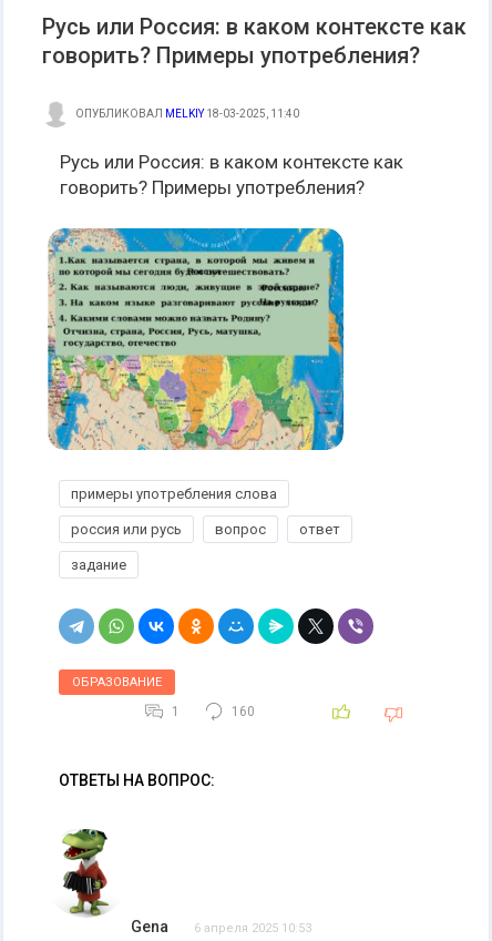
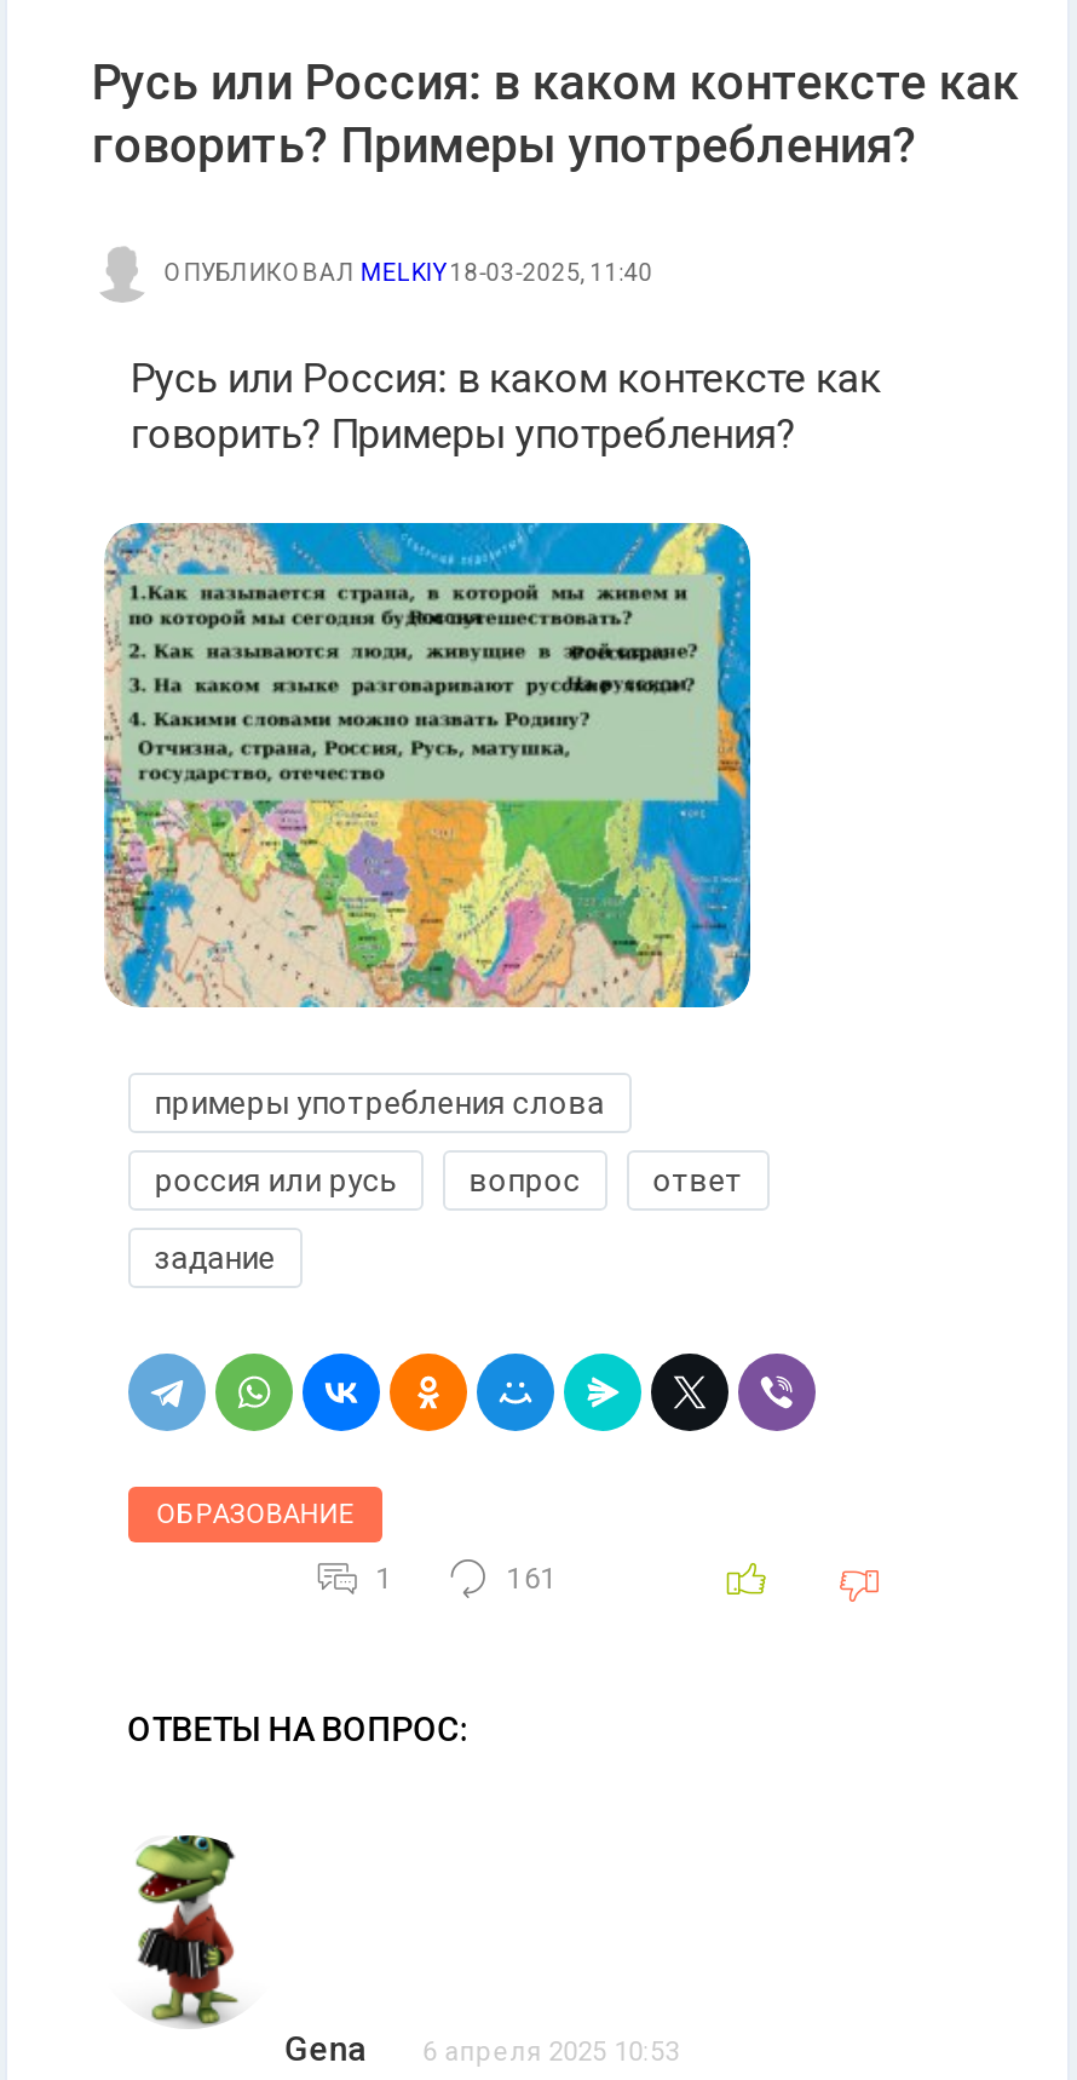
- 160
+ 161
